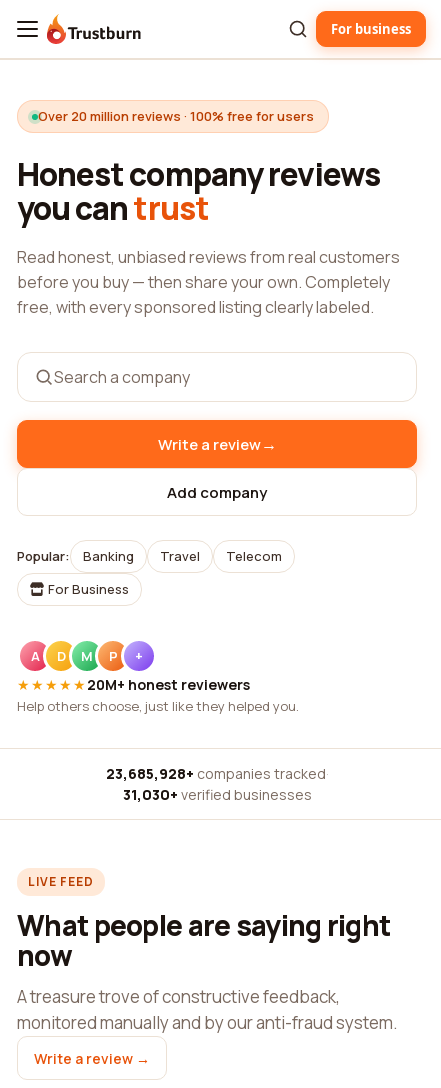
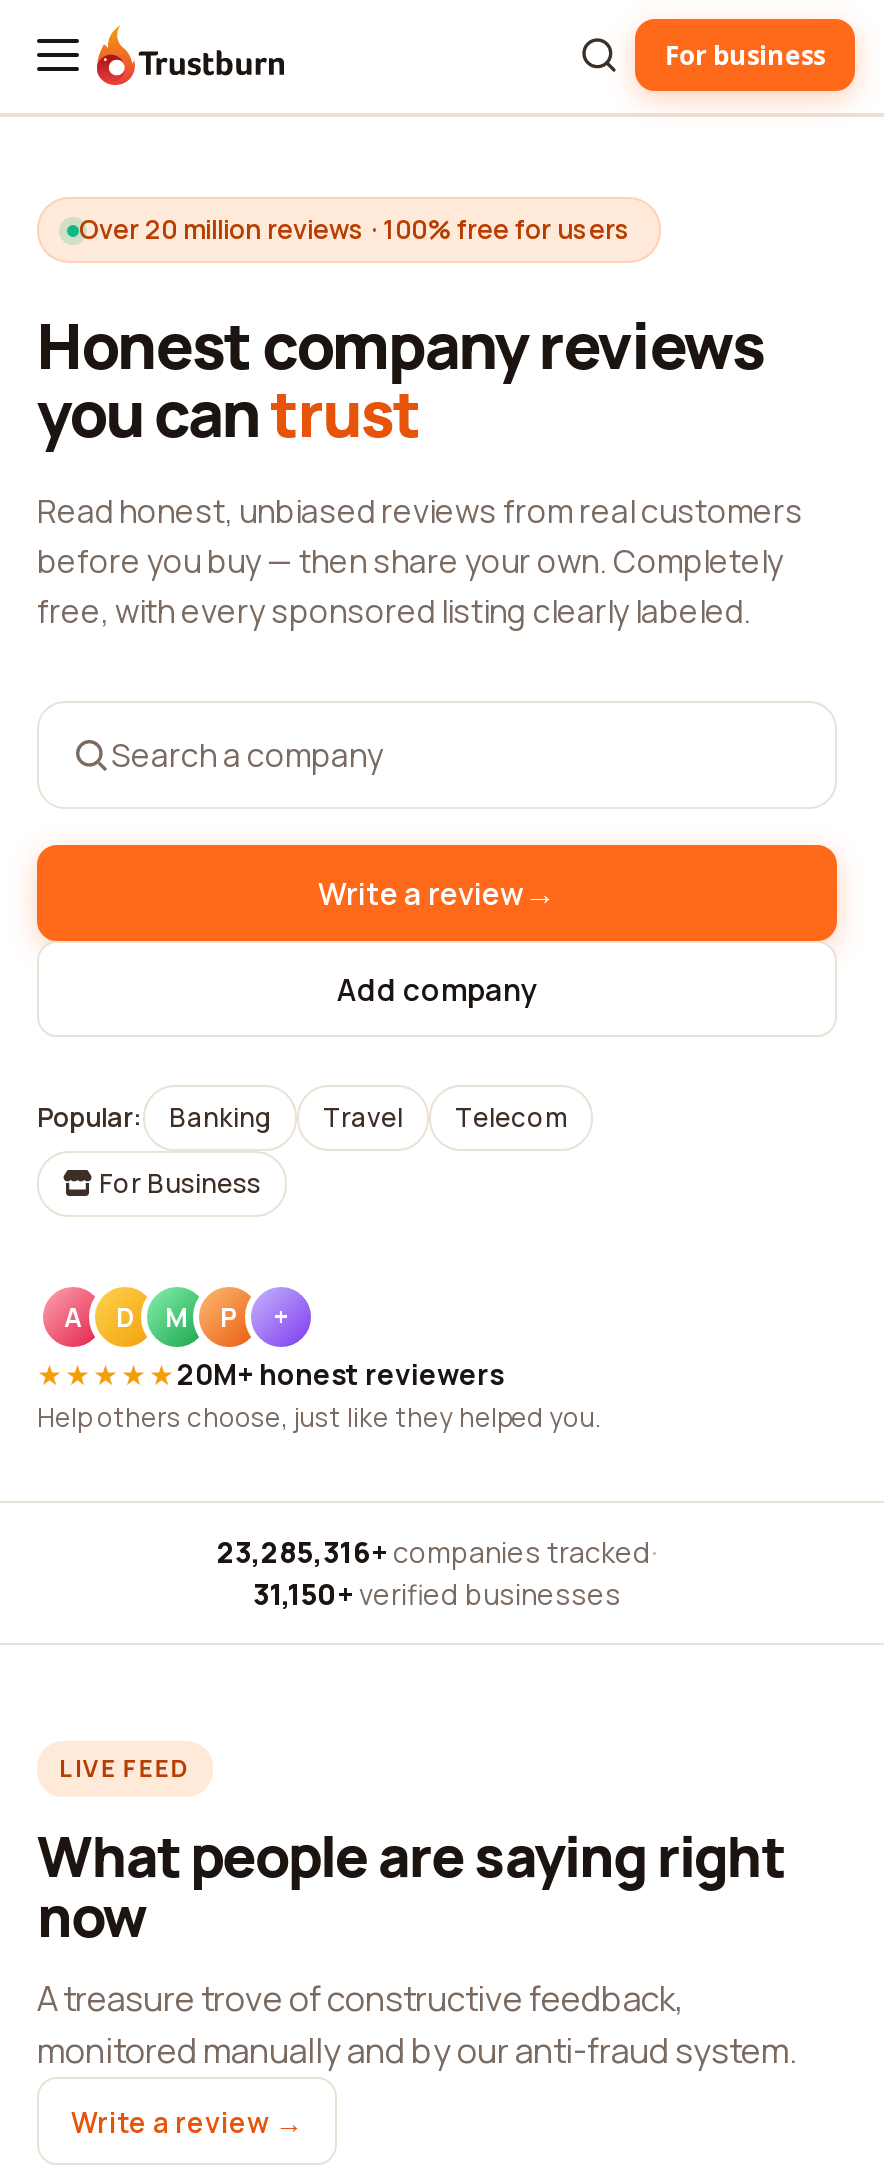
- 23,685,928+ companies tracked ·
+ 23,285,316+ companies tracked ·

- 31,030+ verified businesses
+ 31,150+ verified businesses
